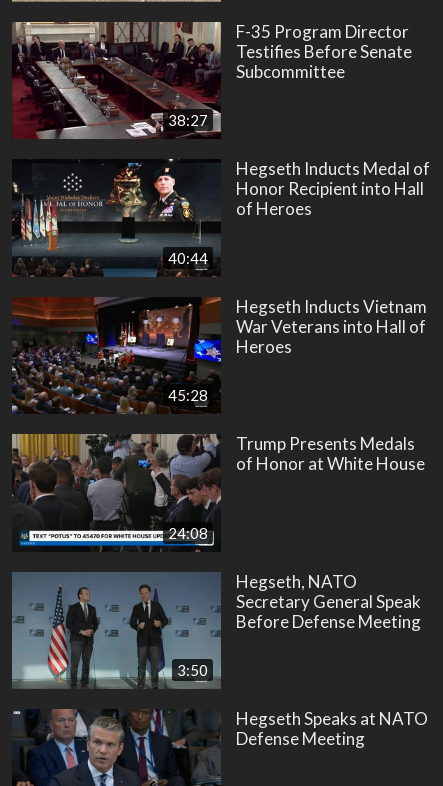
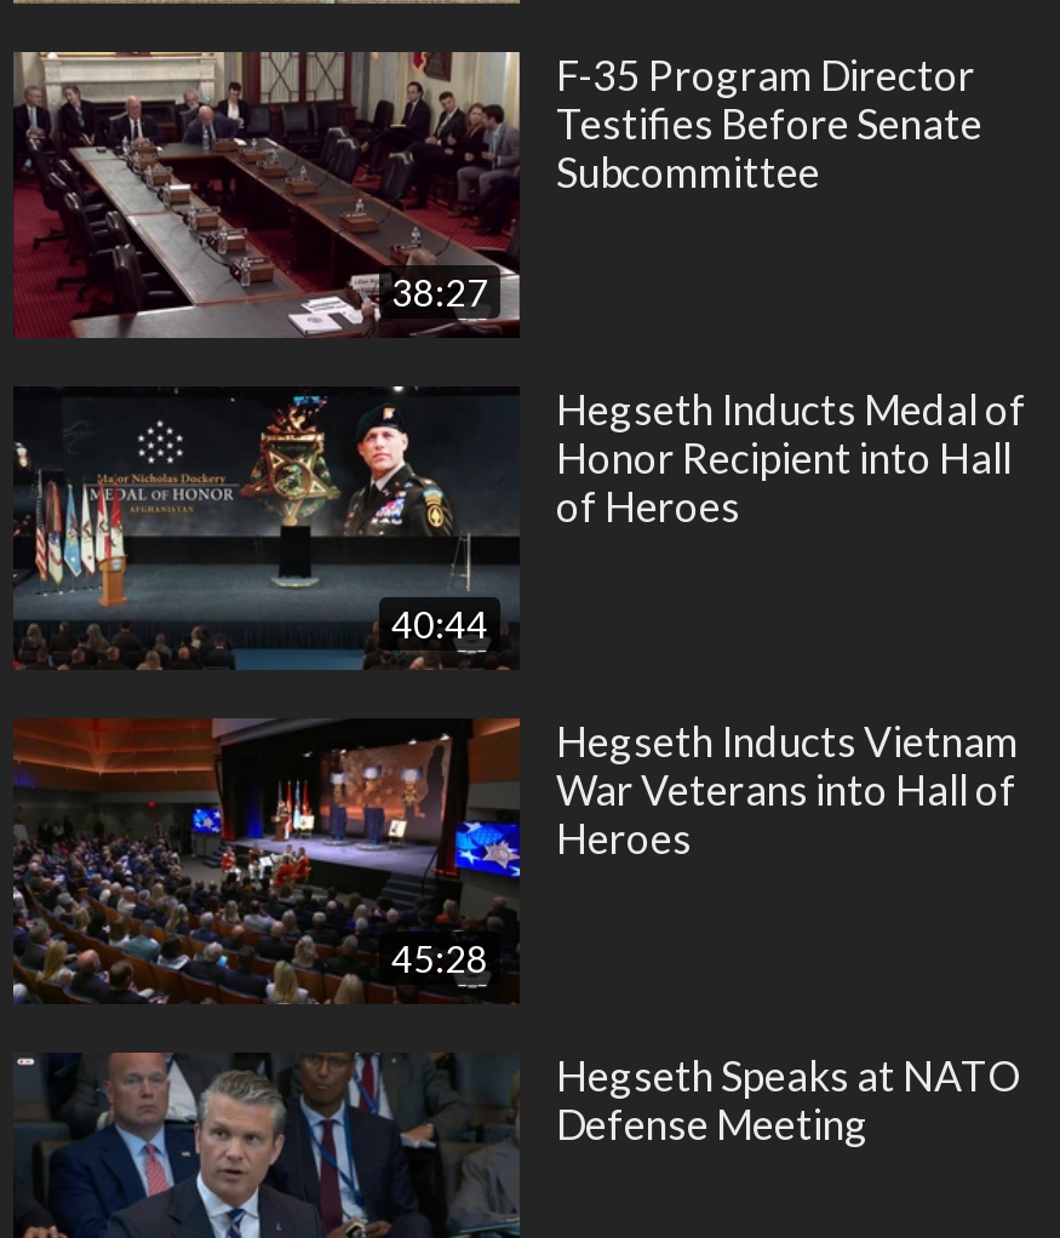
- [image]
- 24:08

- Trump Presents Medals
- of Honor at White House

- [image]
- 3:50

- Hegseth, NATO
- Secretary General Speak
- Before Defense Meeting
